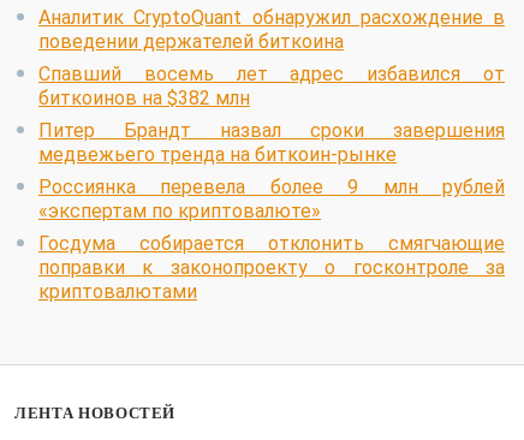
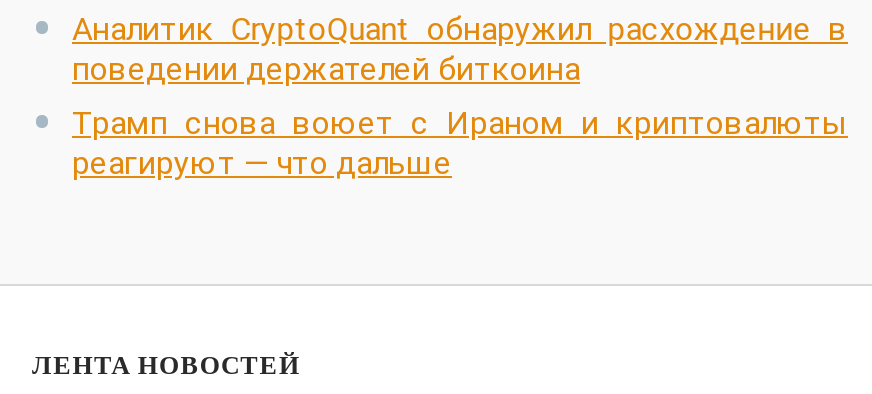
- Спавший восемь лет адрес избавился от
- биткоинов на $382 млн
- Питер Брандт назвал сроки завершения
- медвежьего тренда на биткоин-рынке
- Россиянка перевела более 9 млн рублей
- «экспертам по криптовалюте»
- Госдума собирается отклонить смягчающие
- поправки к законопроекту о госконтроле за
- криптовалютами
+ Трамп снова воюет с Ираном и криптовалюты
+ реагируют — что дальше
